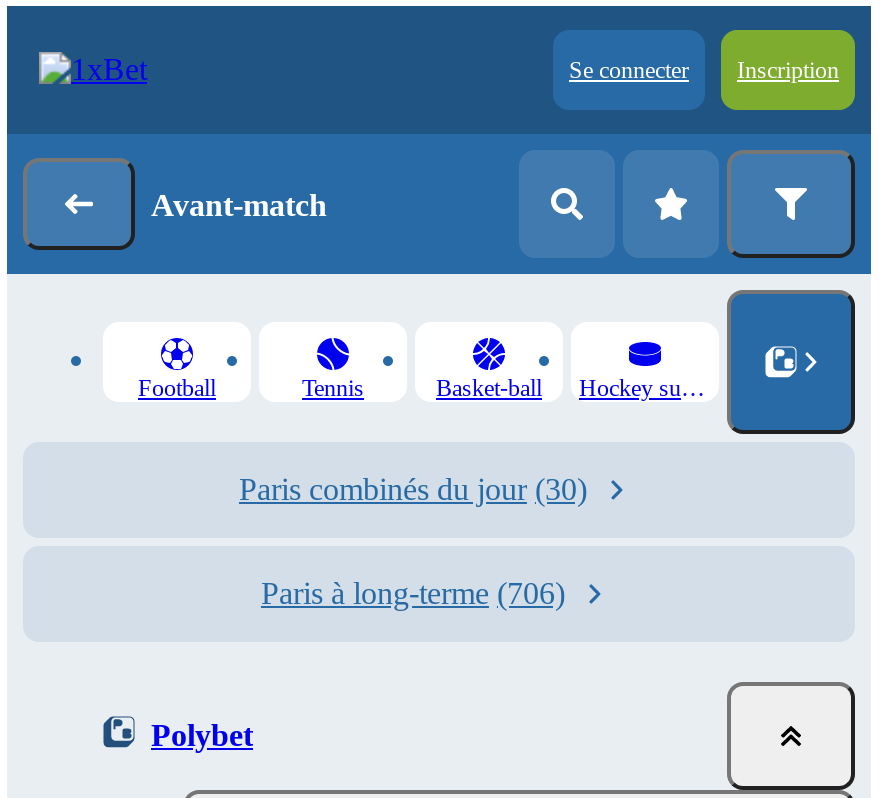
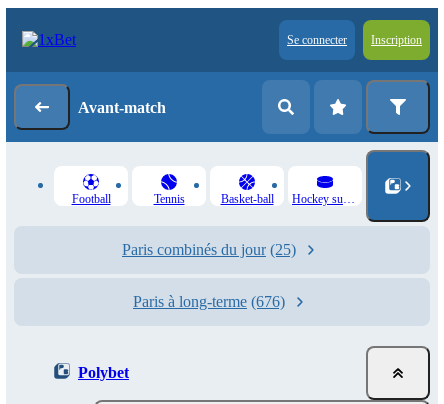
- Paris combinés du jour (30)
+ Paris combinés du jour (25)

- Paris à long-terme (706)
+ Paris à long-terme (676)
